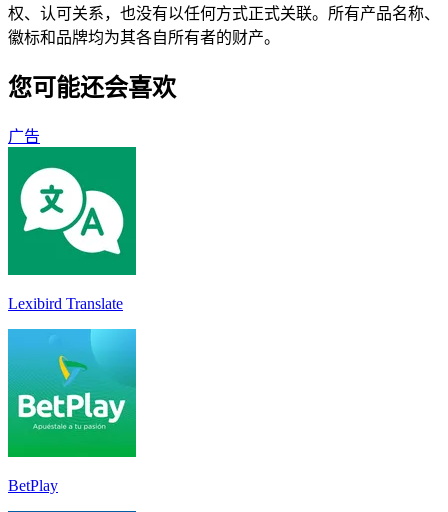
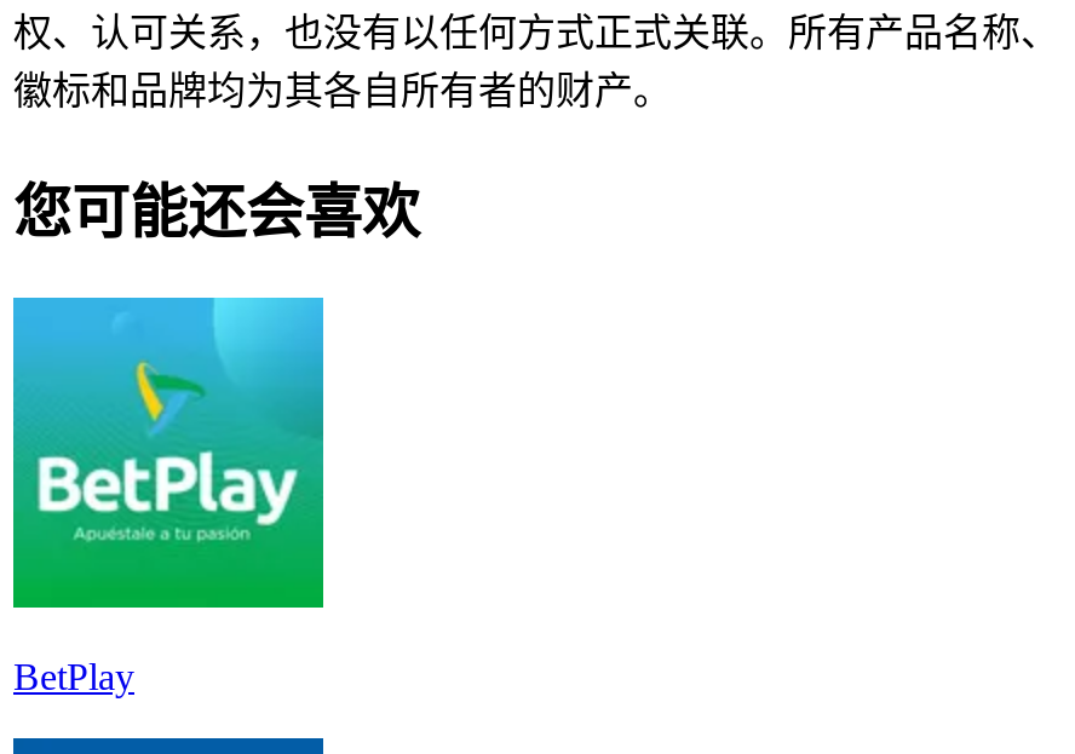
- 广告

- [image]
- Lexibird Translate
